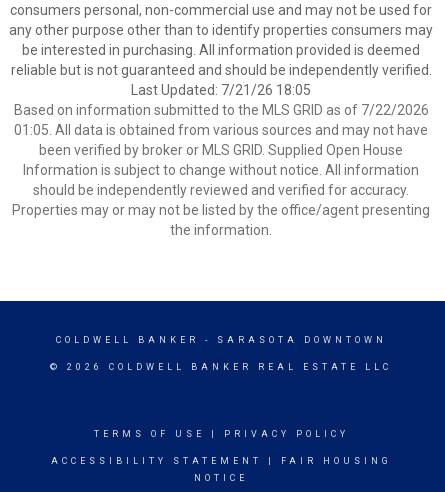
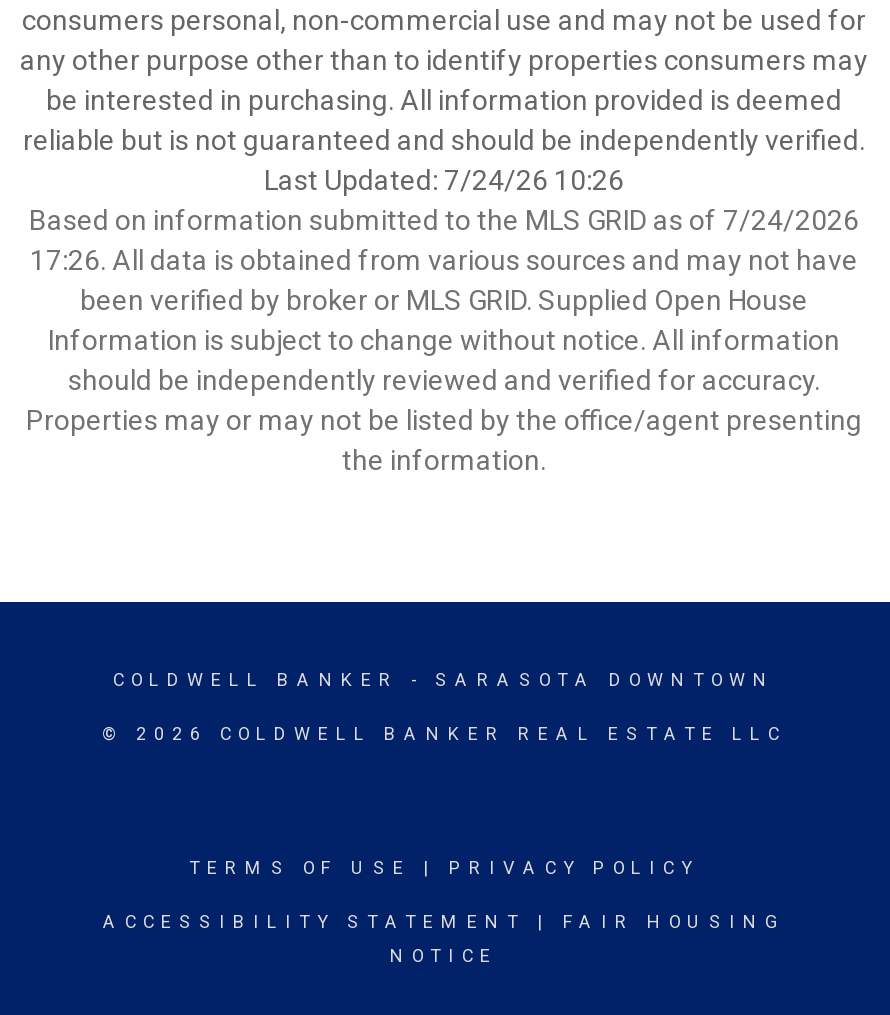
- Last Updated: 7/21/26 18:05
+ Last Updated: 7/24/26 10:26

- Based on information submitted to the MLS GRID as of 7/22/2026
+ Based on information submitted to the MLS GRID as of 7/24/2026

- 01:05. All data is obtained from various sources and may not have
+ 17:26. All data is obtained from various sources and may not have
